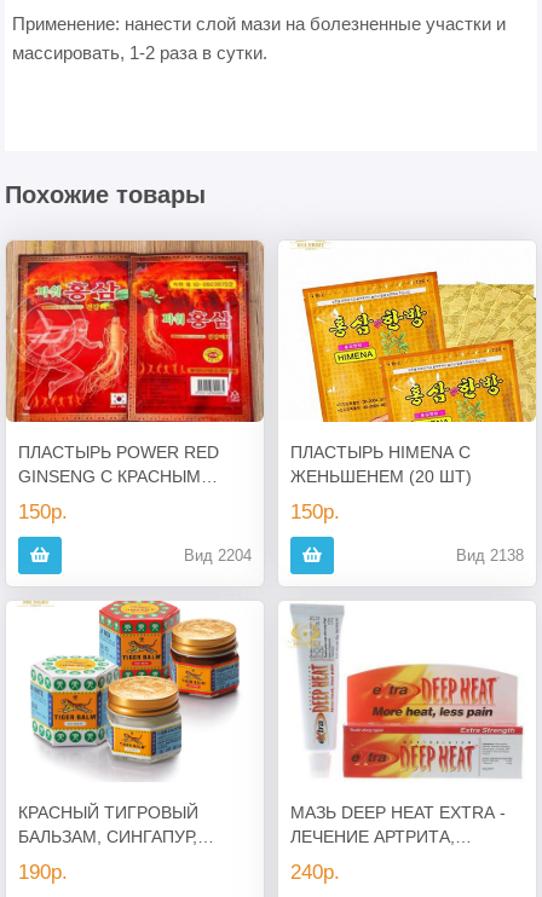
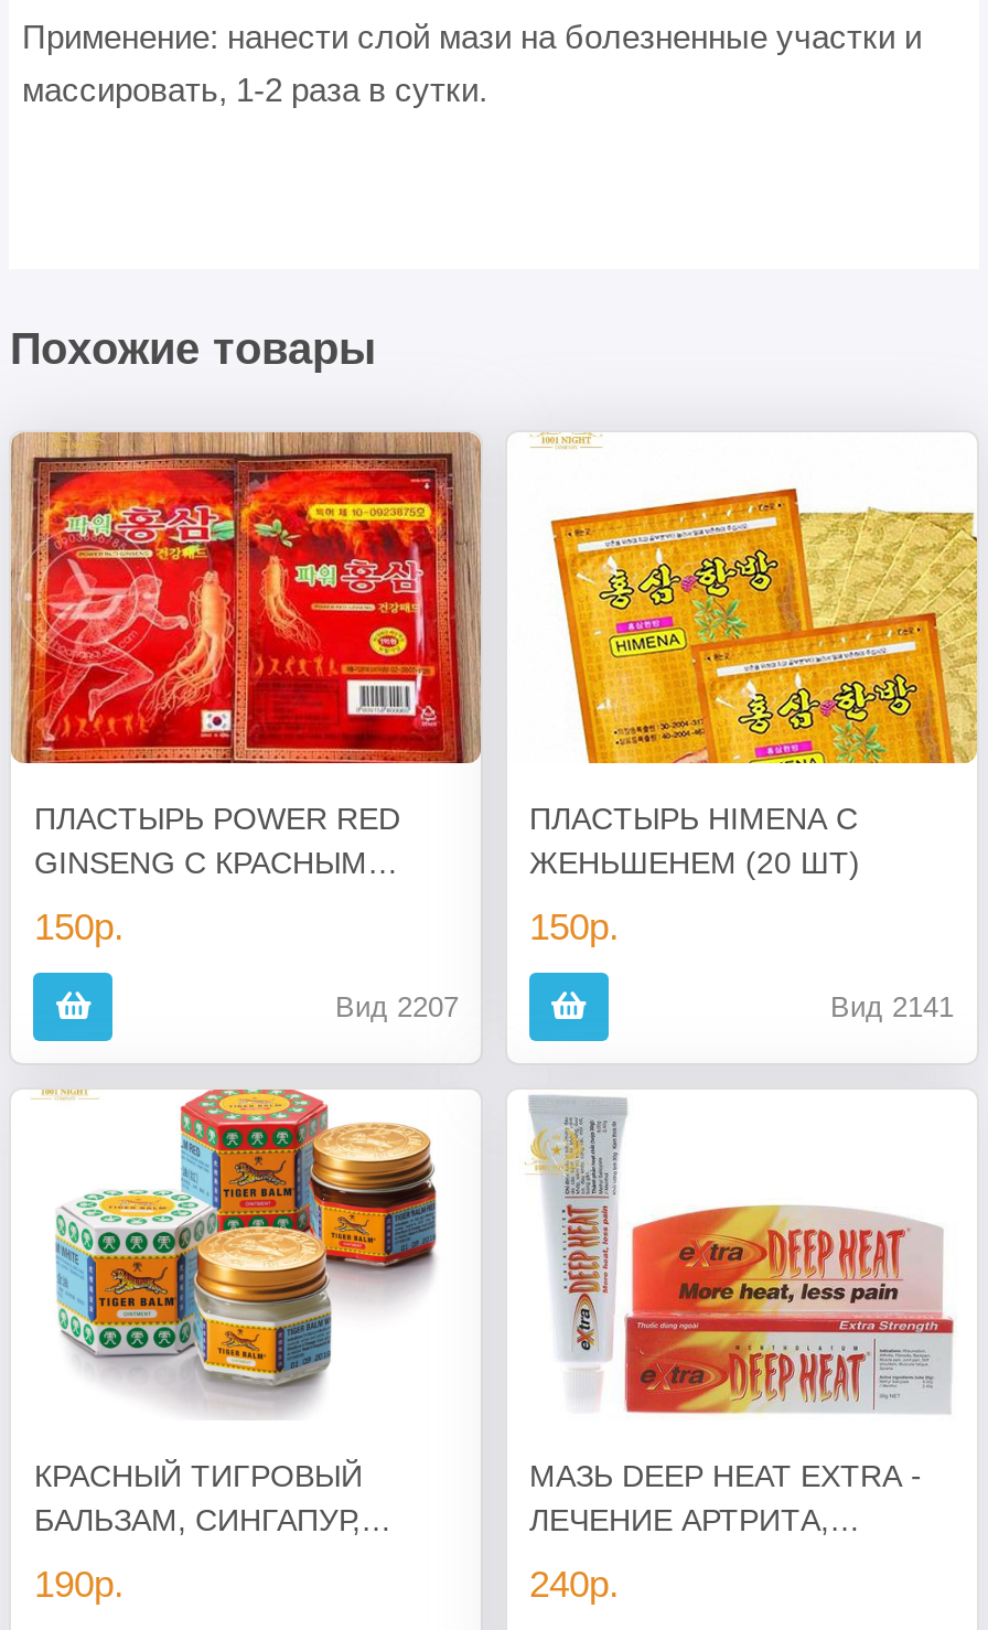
- Вид 2204
+ Вид 2207

- Вид 2138
+ Вид 2141
